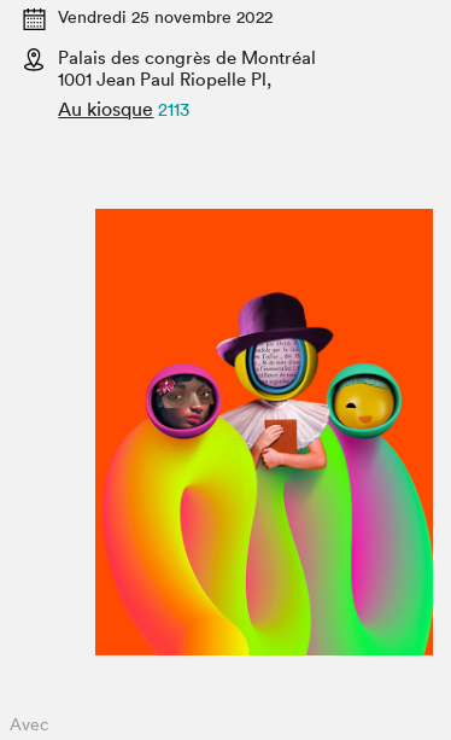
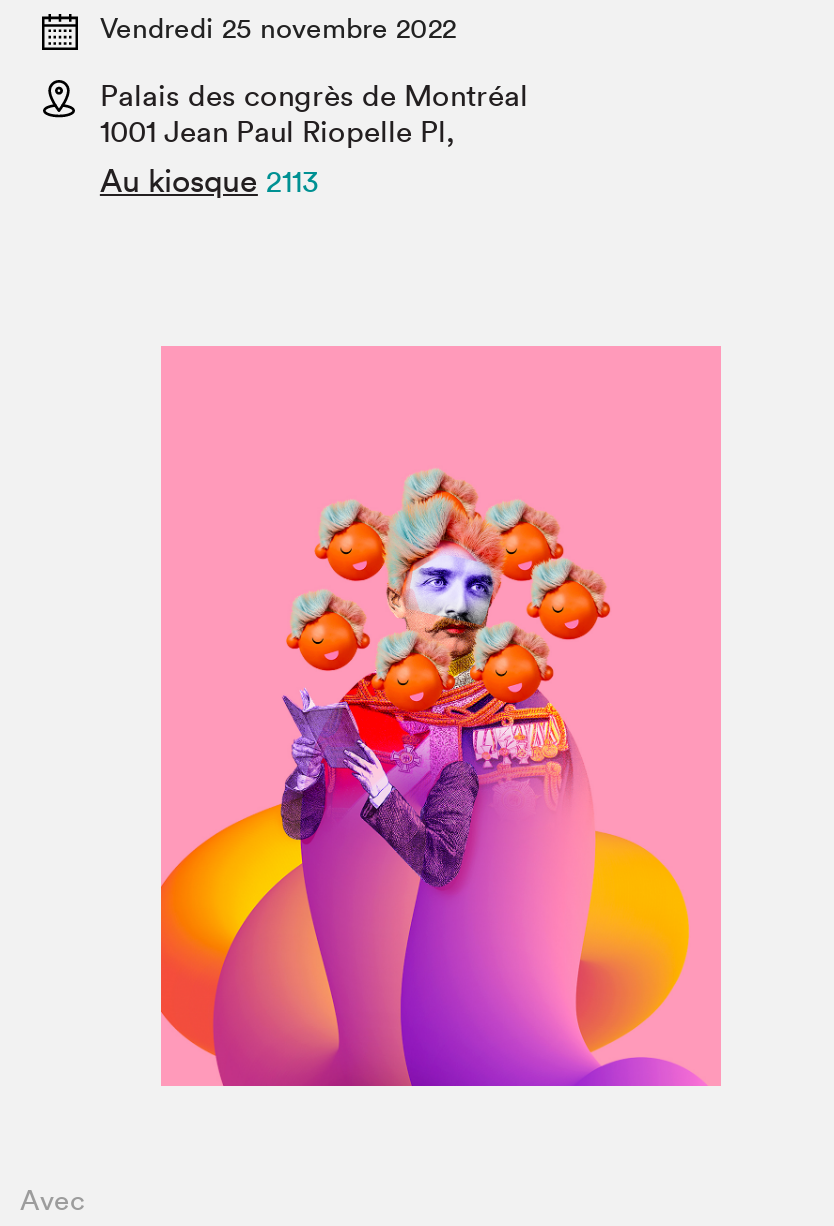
- [image]
+ [image]
